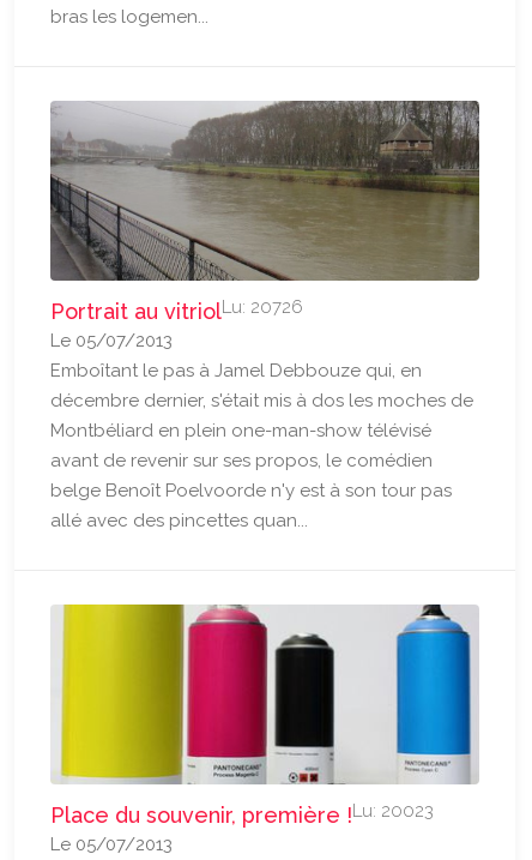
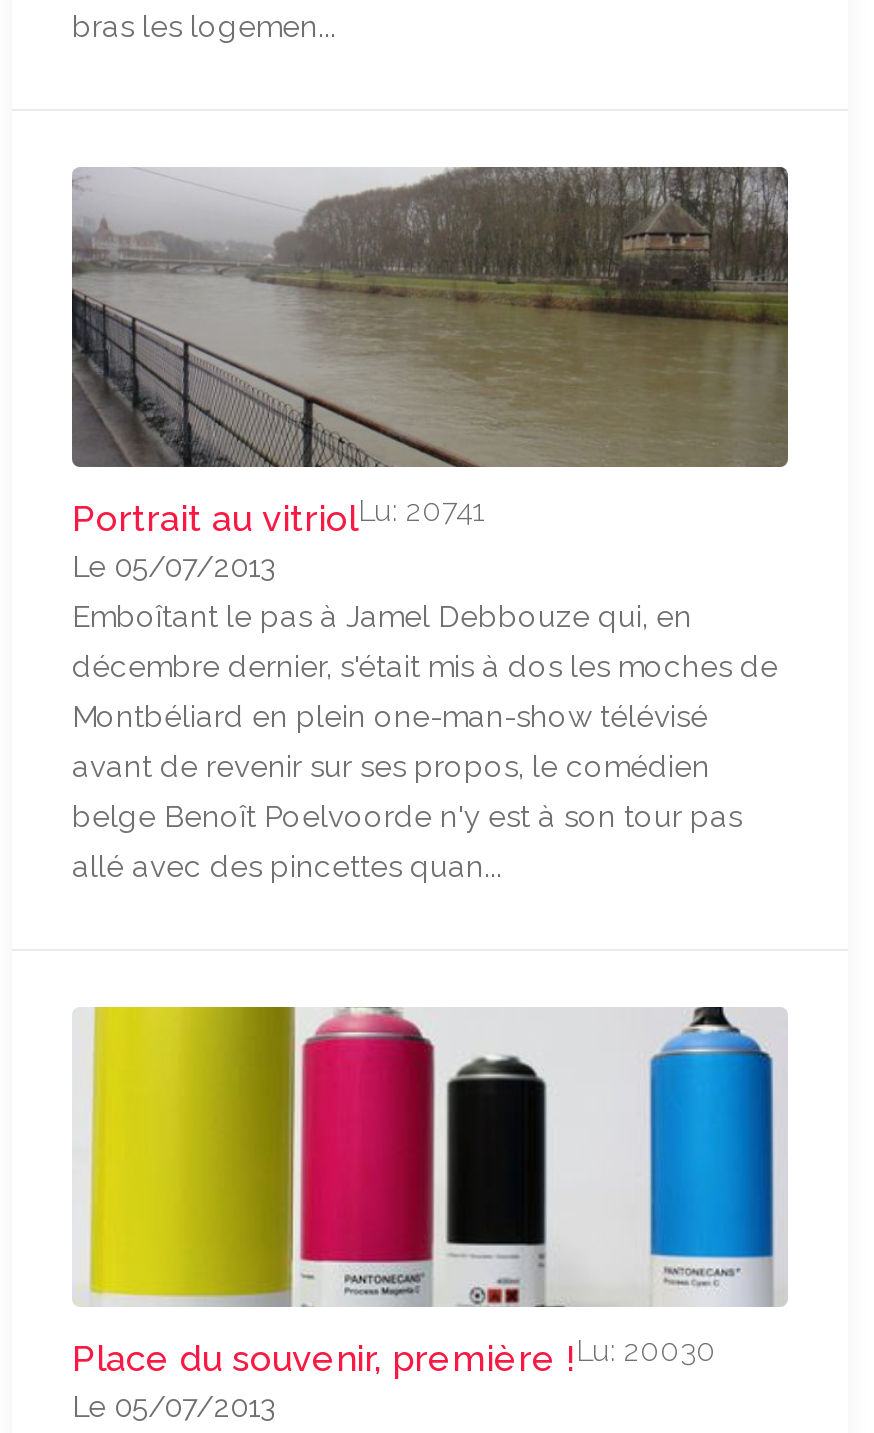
- Portrait au vitriolLu: 20726
+ Portrait au vitriolLu: 20741

- Place du souvenir, première ! Lu: 20023
+ Place du souvenir, première ! Lu: 20030
